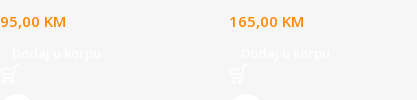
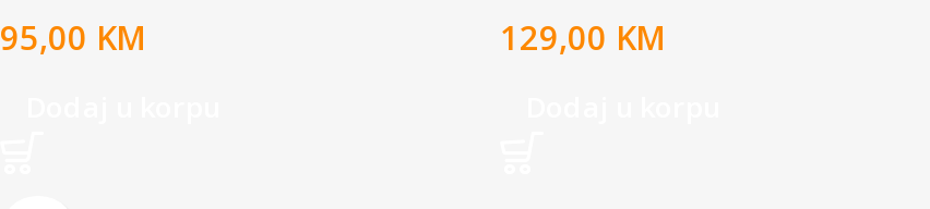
- 165,00 KM
+ 129,00 KM
